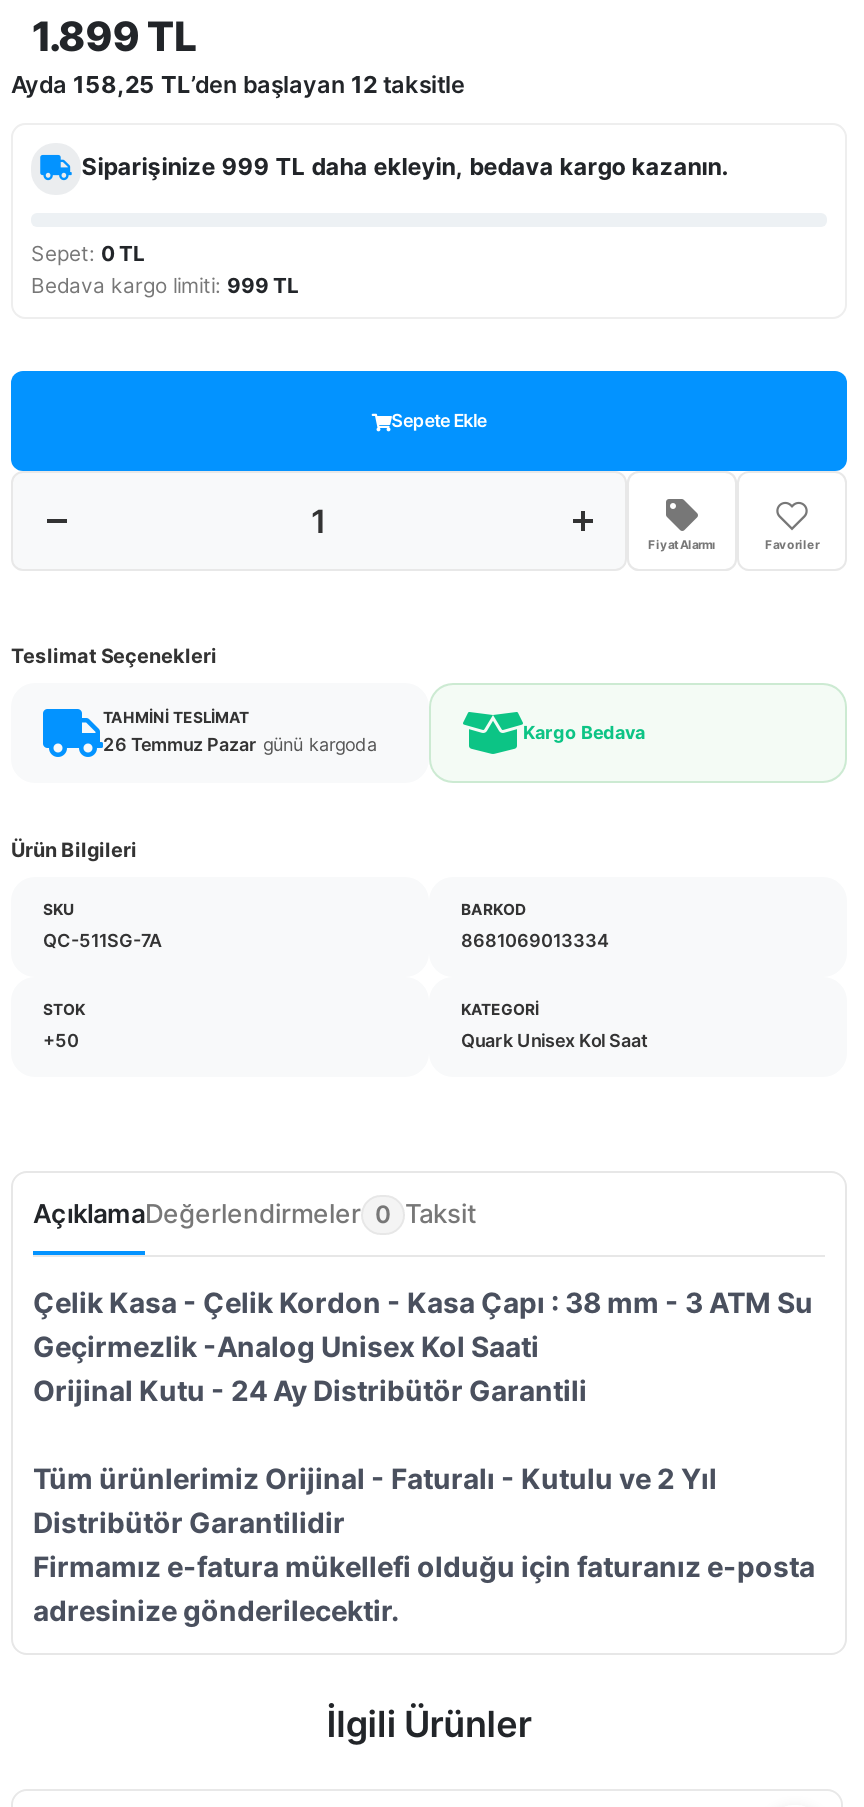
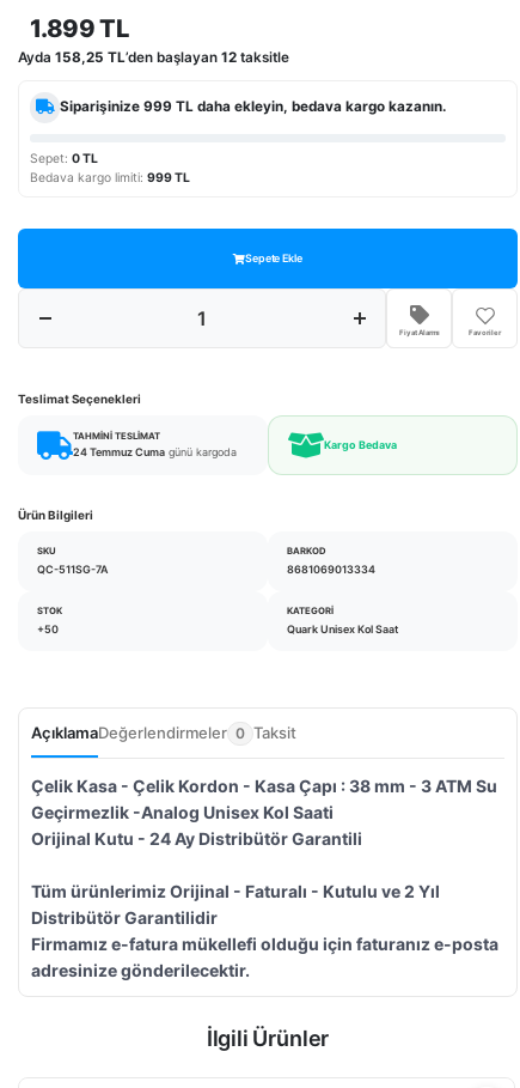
- 26 Temmuz Pazar günü kargoda
+ 24 Temmuz Cuma günü kargoda
